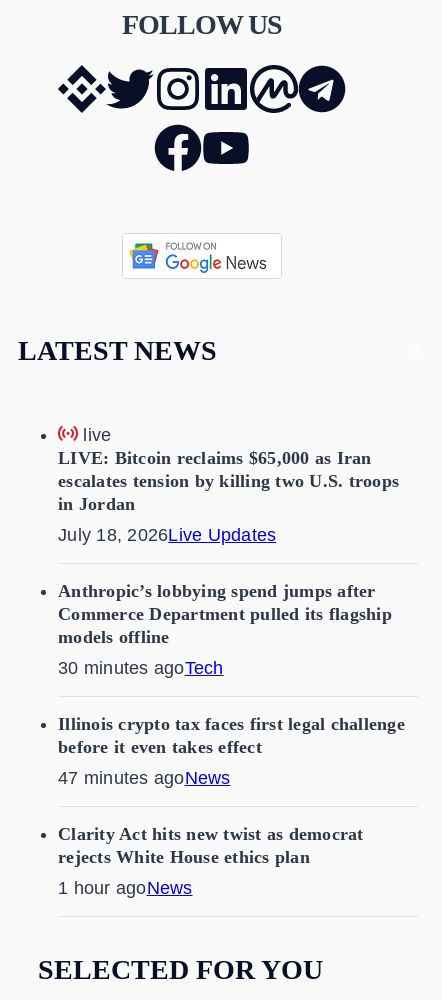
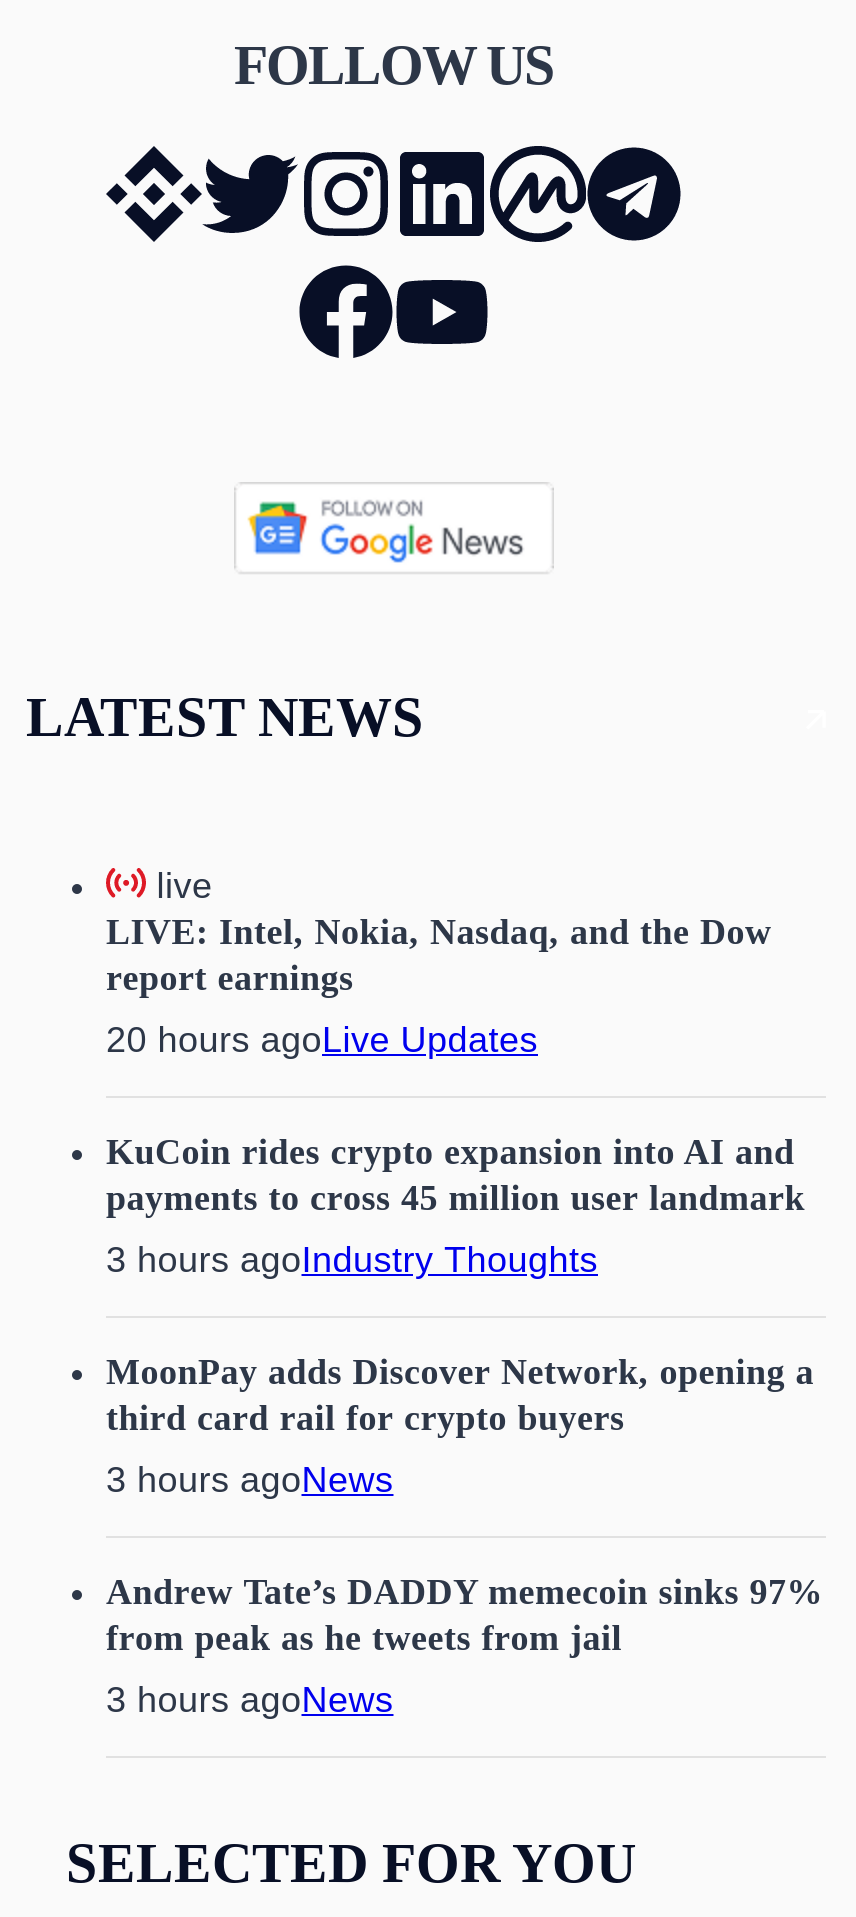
- LIVE: Bitcoin reclaims $65,000 as Iran
- escalates tension by killing two U.S. troops
- in Jordan
+ LIVE: Intel, Nokia, Nasdaq, and the Dow
+ report earnings

- July 18, 2026Live Updates
+ 20 hours agoLive Updates

- Anthropic’s lobbying spend jumps after
- Commerce Department pulled its flagship
- models offline
+ KuCoin rides crypto expansion into AI and
+ payments to cross 45 million user landmark

- 30 minutes agoTech
+ 3 hours agoIndustry Thoughts

- Illinois crypto tax faces first legal challenge
- before it even takes effect
+ MoonPay adds Discover Network, opening a
+ third card rail for crypto buyers

- 47 minutes agoNews
+ 3 hours agoNews

- Clarity Act hits new twist as democrat
- rejects White House ethics plan
+ Andrew Tate’s DADDY memecoin sinks 97%
+ from peak as he tweets from jail

- 1 hour agoNews
+ 3 hours agoNews
